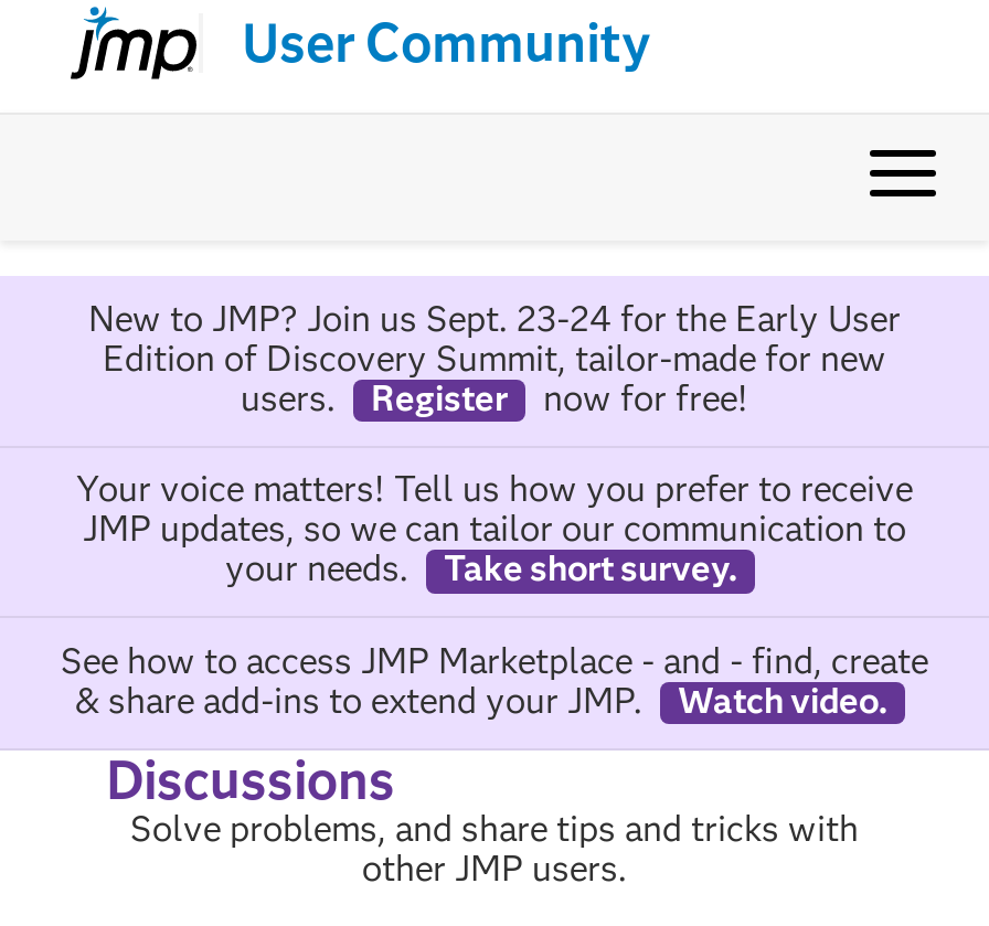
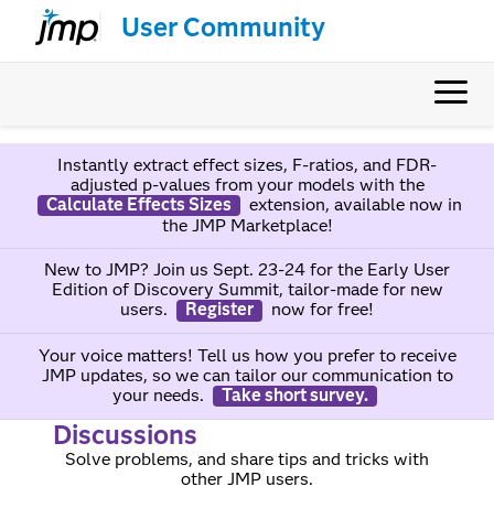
+ Instantly extract effect sizes, F-ratios, and FDR-
+ adjusted p-values from your models with the
+ Calculate Effects Sizes
+ extension, available now in
+ the JMP Marketplace!

moved down: New to JMP? Join us Sept. 23-24 for the Early User | Edition of Discovery Summit, tailor-made for new | users. | ... | your needs. | Take short survey.

- See how to access JMP Marketplace - and - find, create
- & share add-ins to extend your JMP.
- Watch video.
